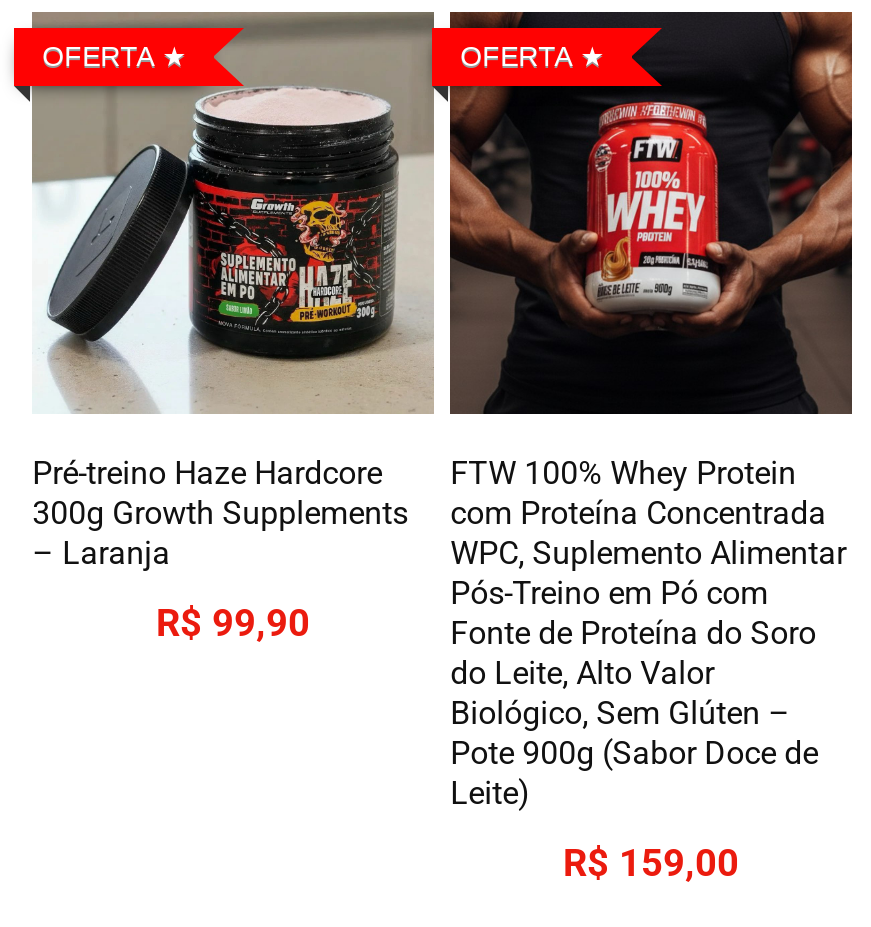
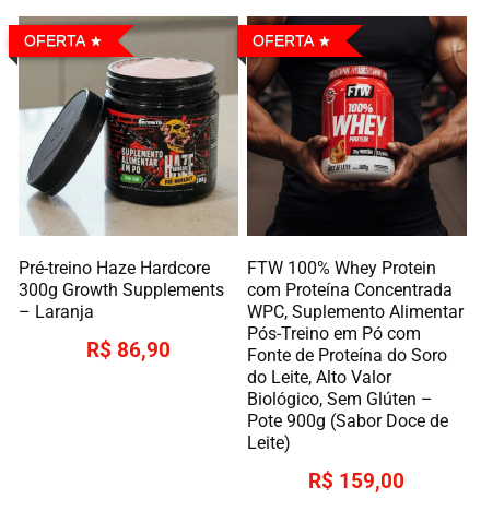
- R$ 99,90
+ R$ 86,90
